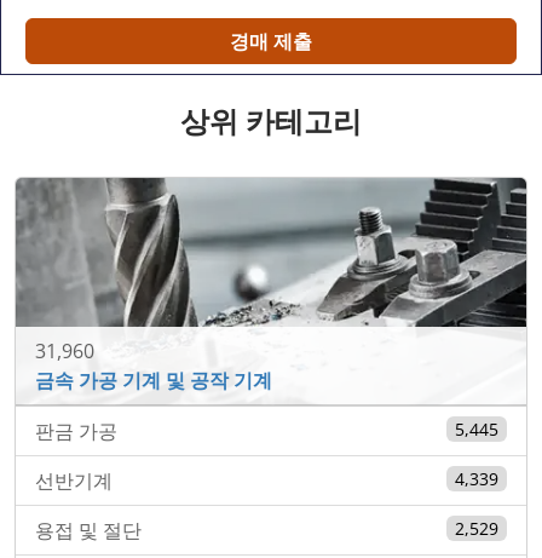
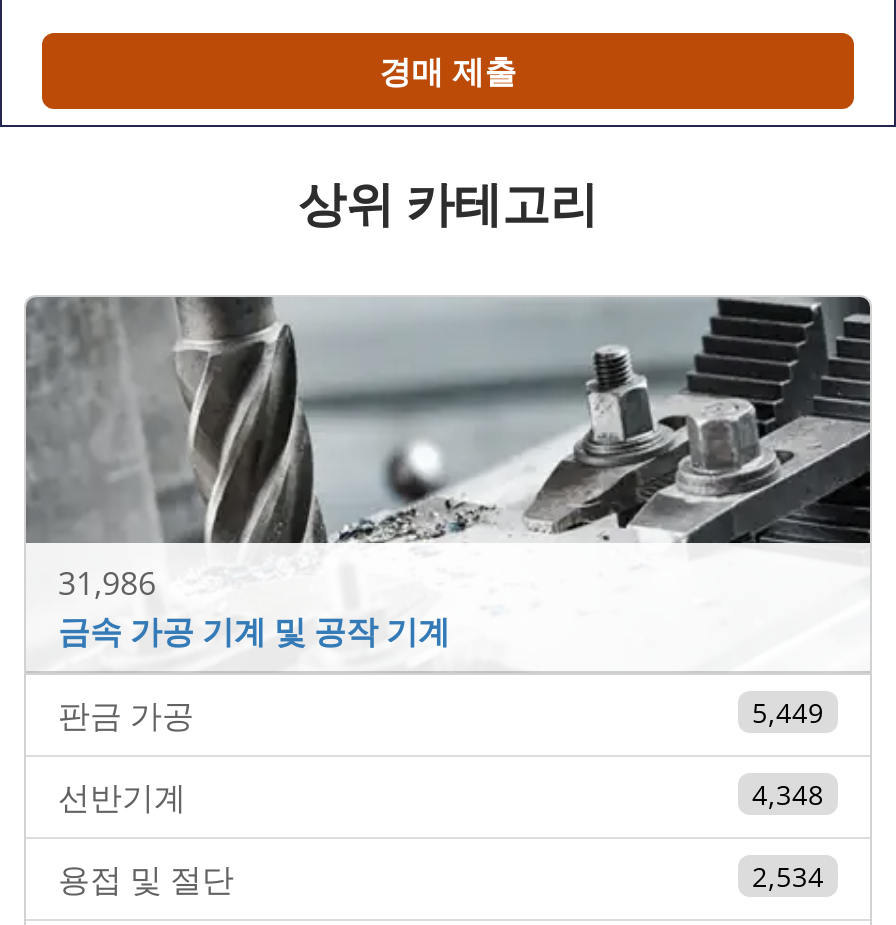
- 31,960
+ 31,986

- 5,445
+ 5,449

- 4,339
+ 4,348

- 2,529
+ 2,534
